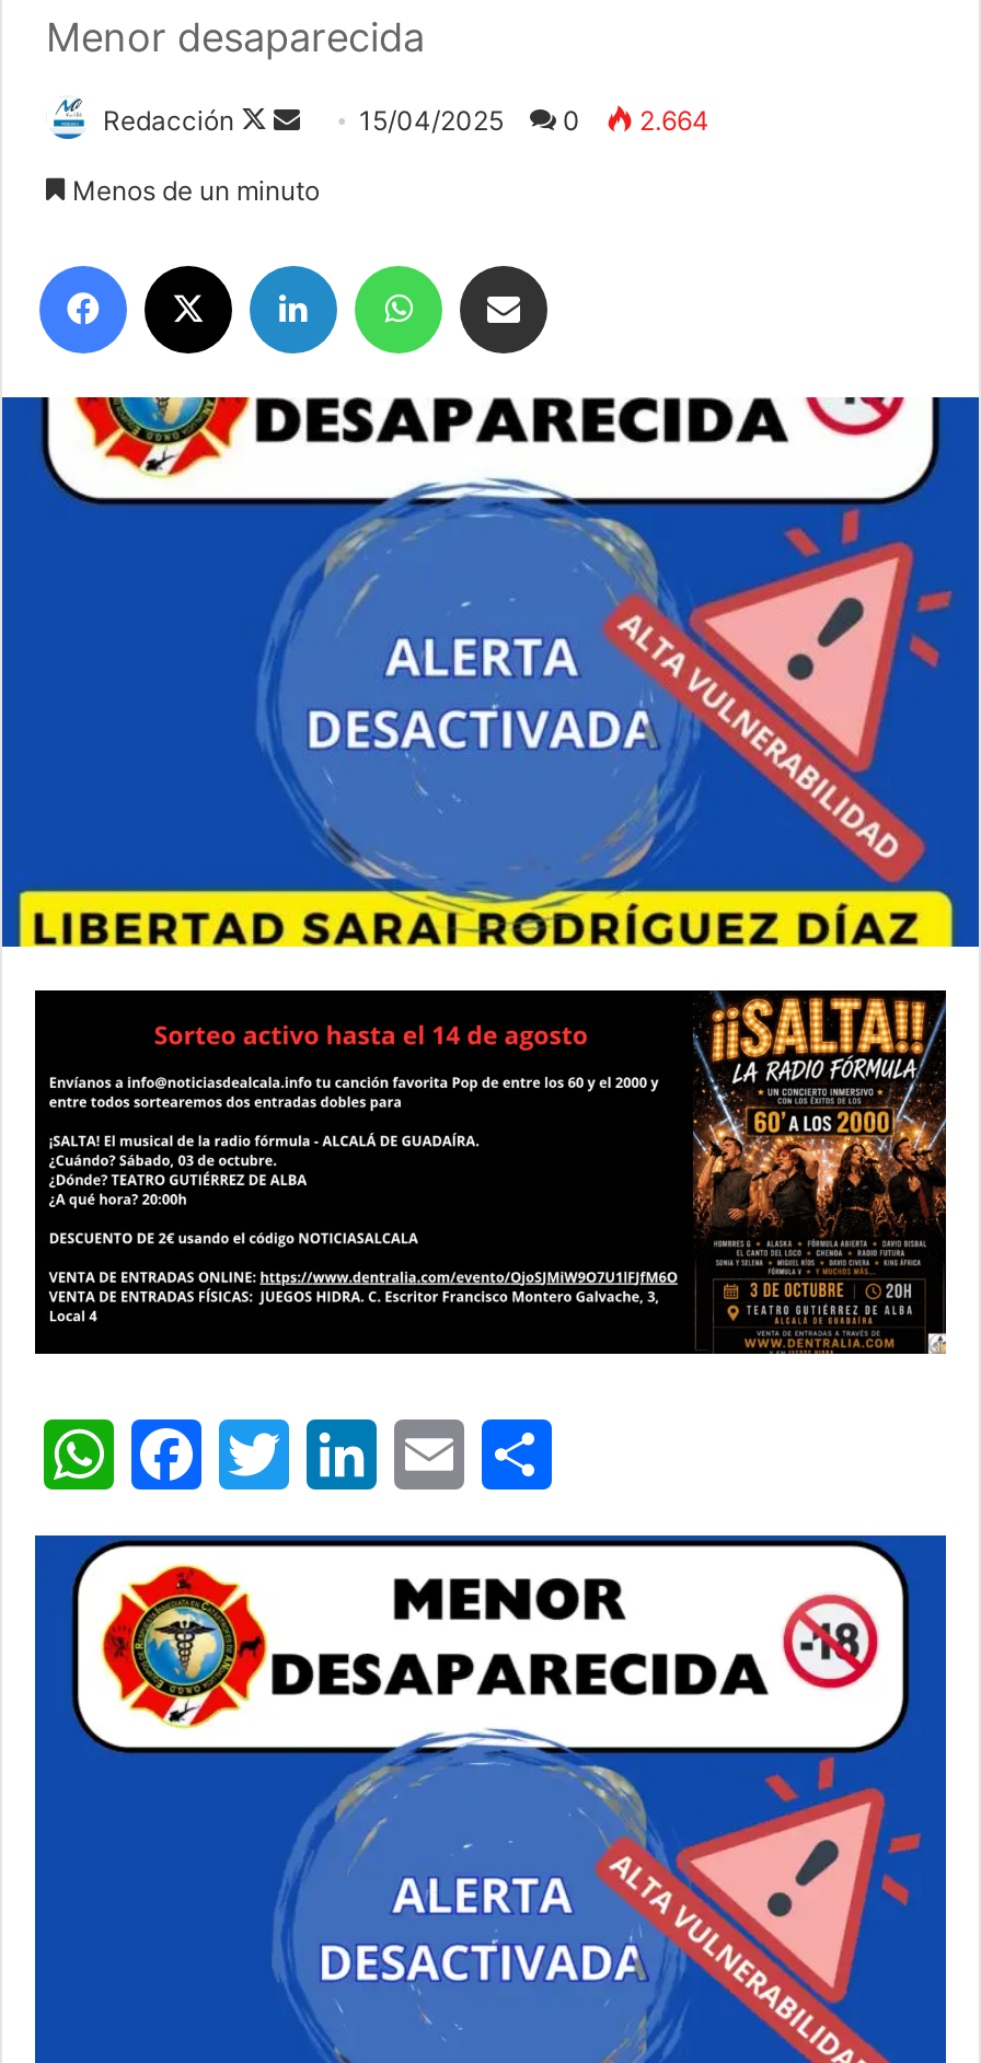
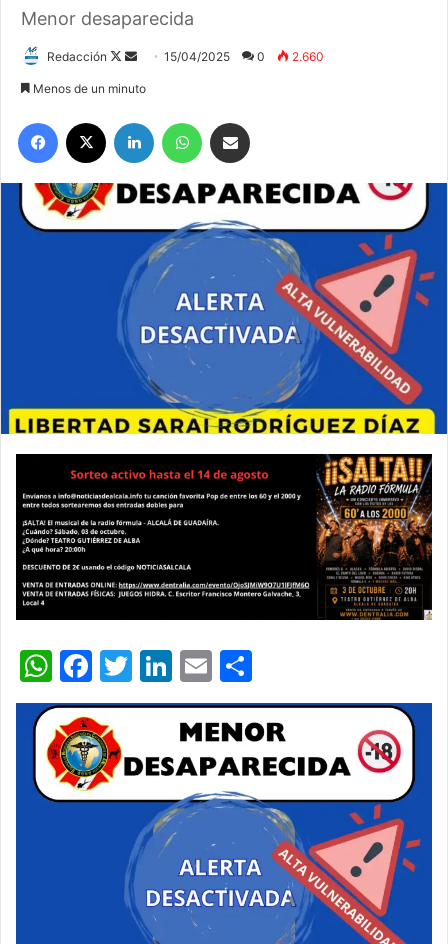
- 2.664
+ 2.660
